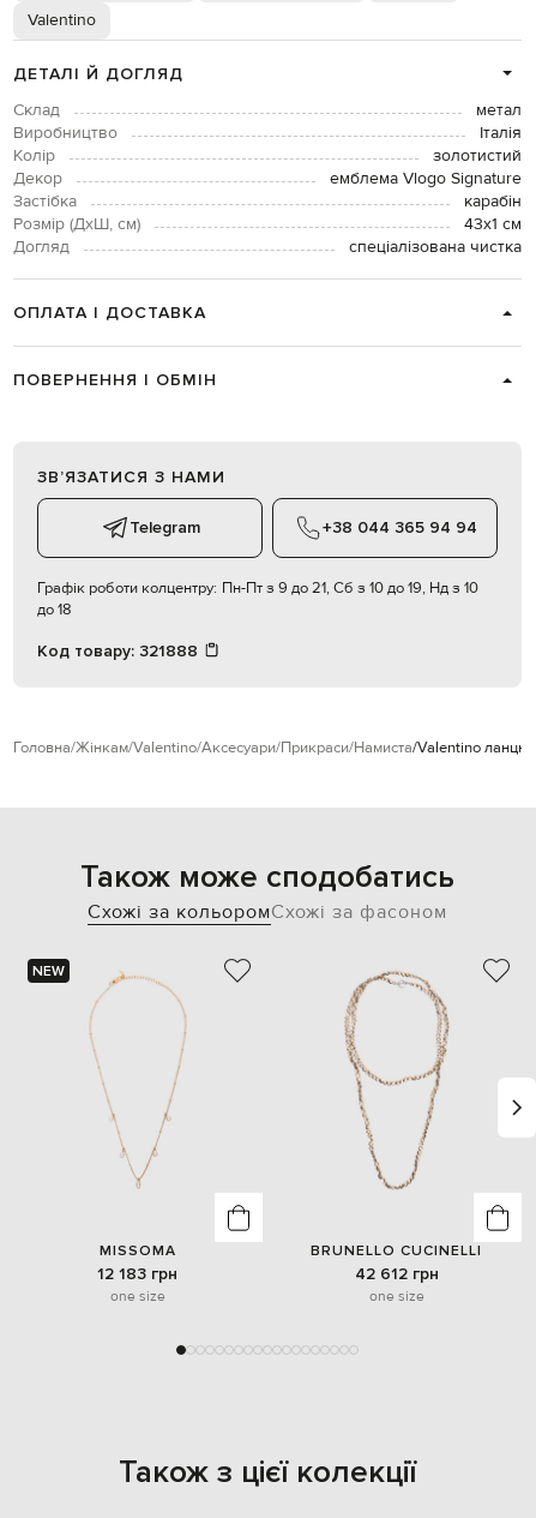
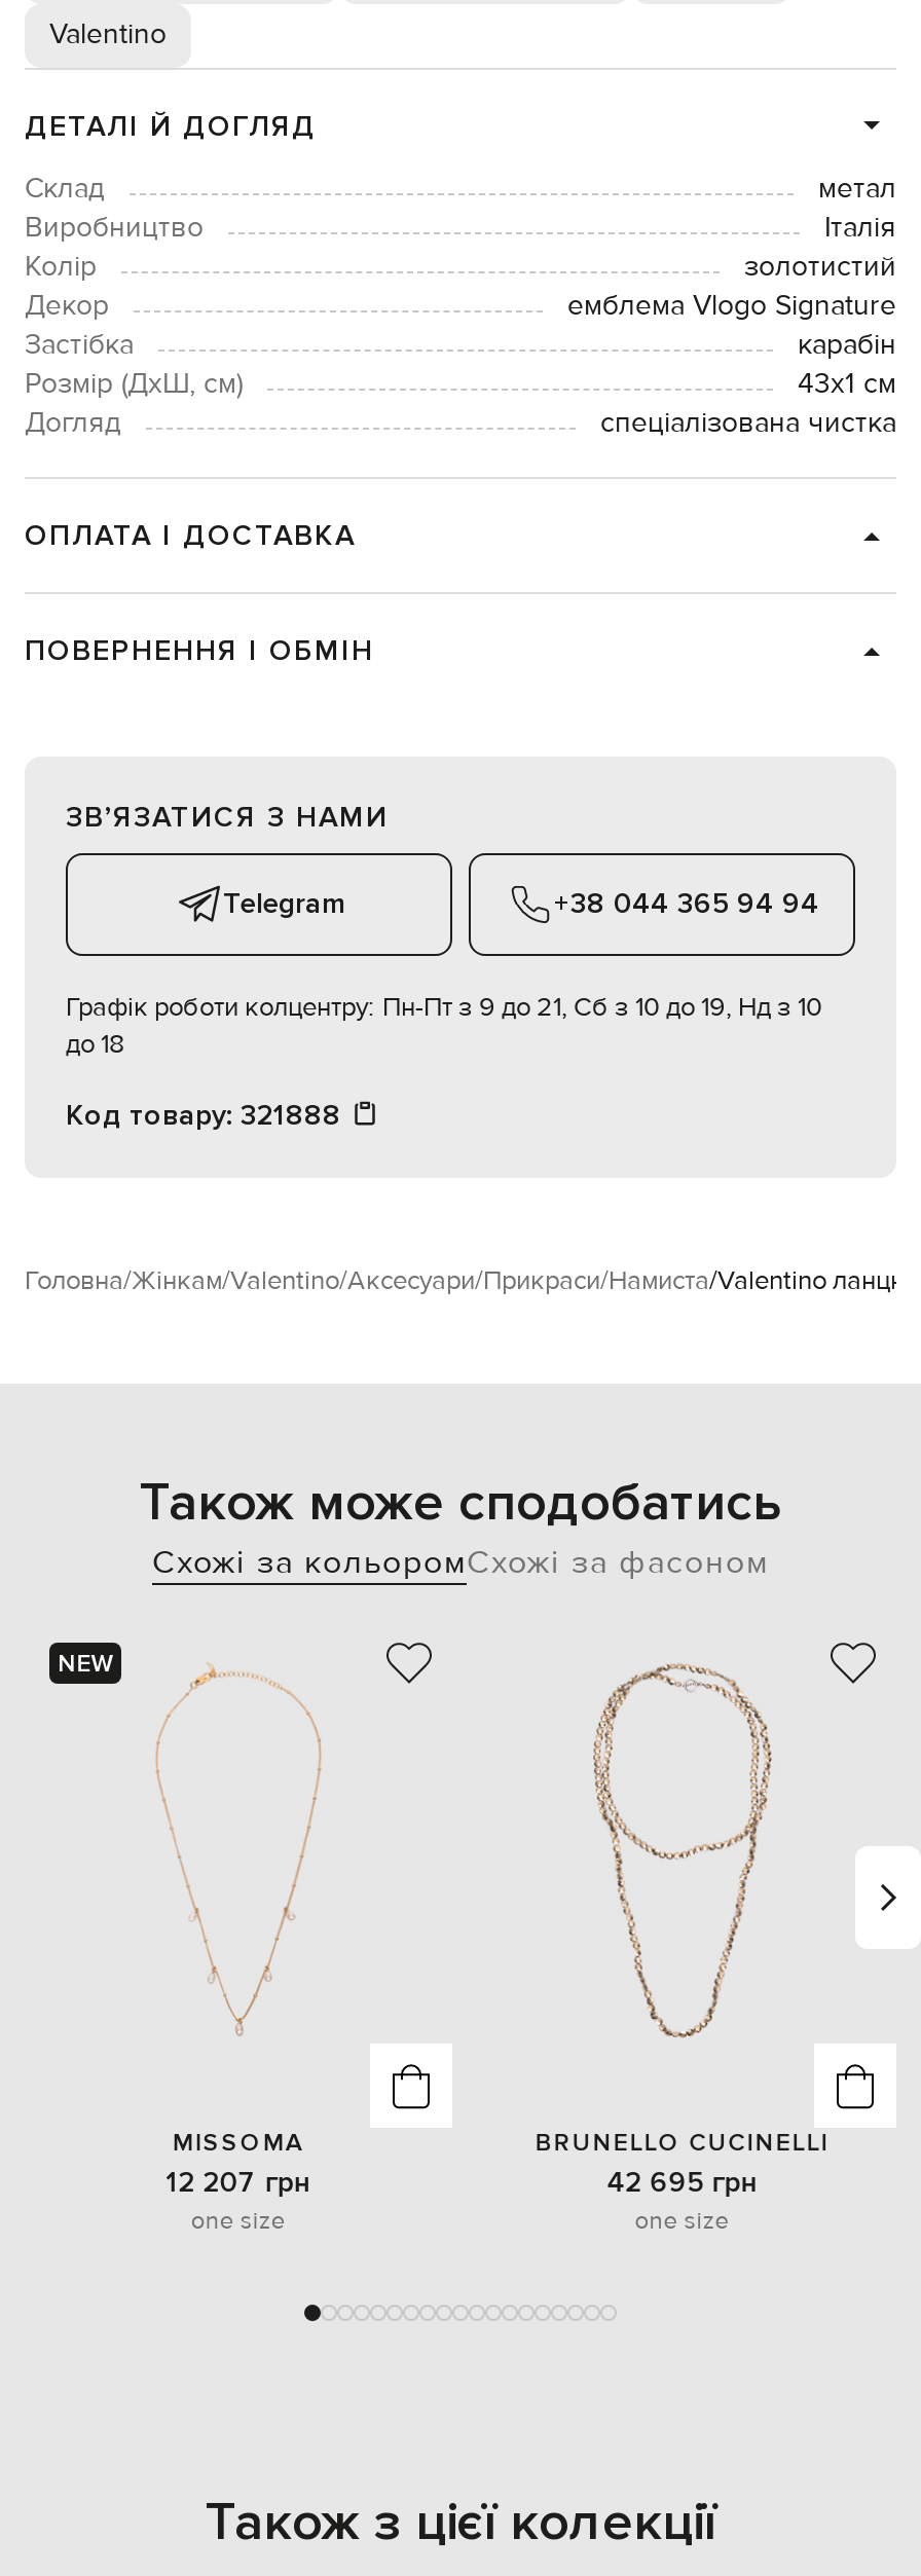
- 12 183 грн
+ 12 207 грн

- 42 612 грн
+ 42 695 грн
